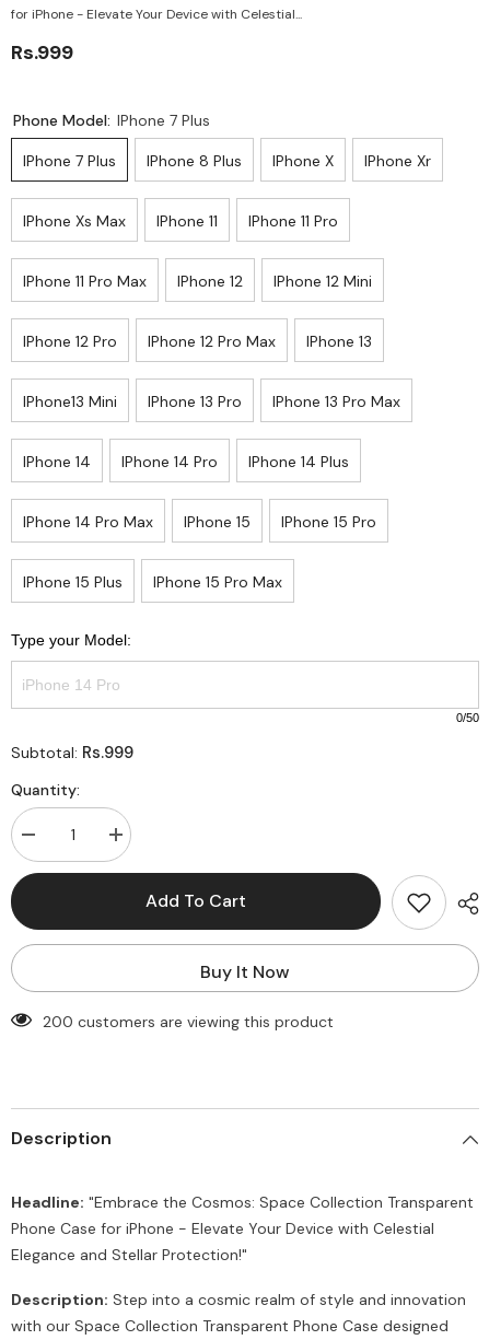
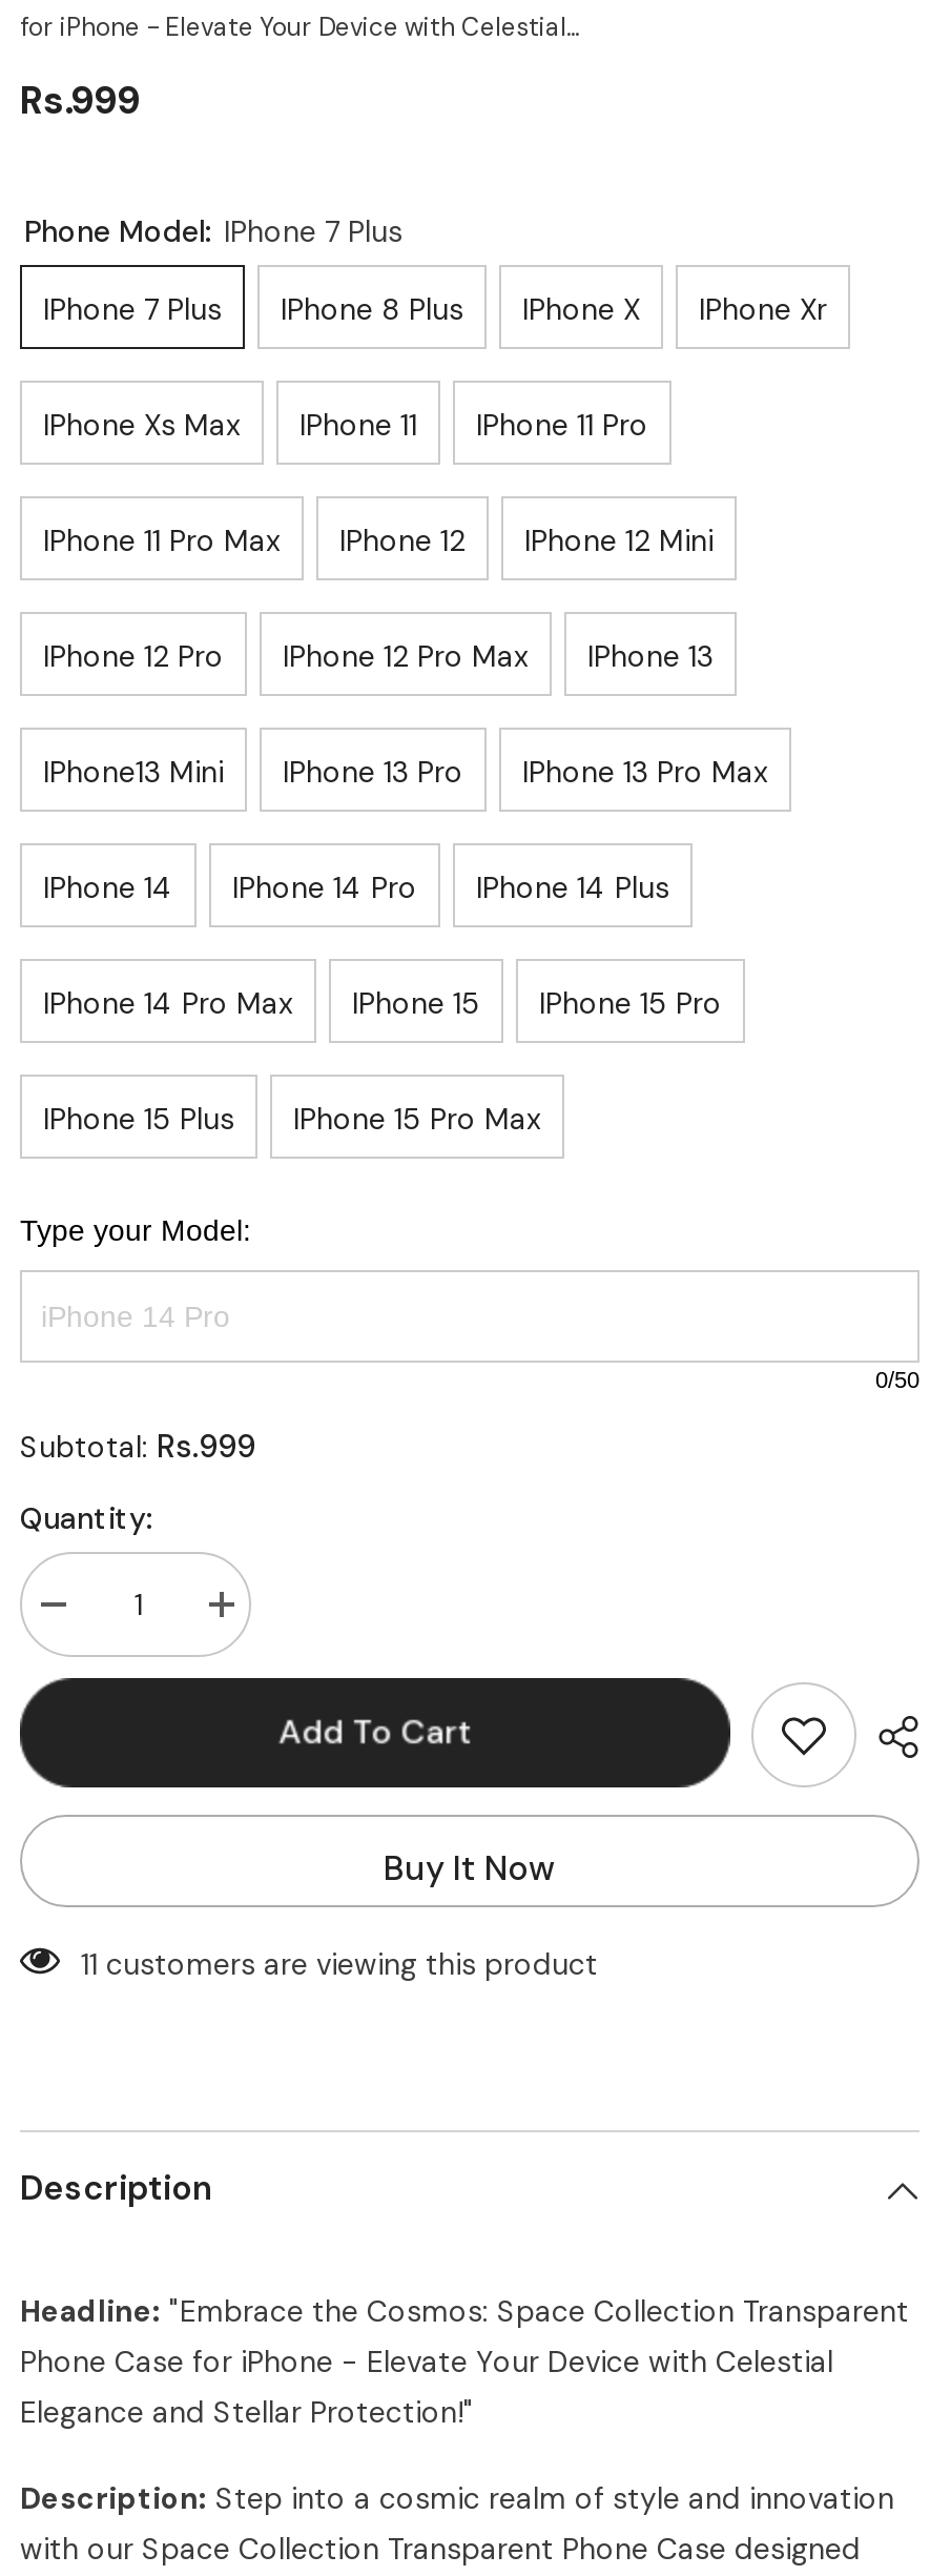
- 200 customers are viewing this product
+ 11 customers are viewing this product
